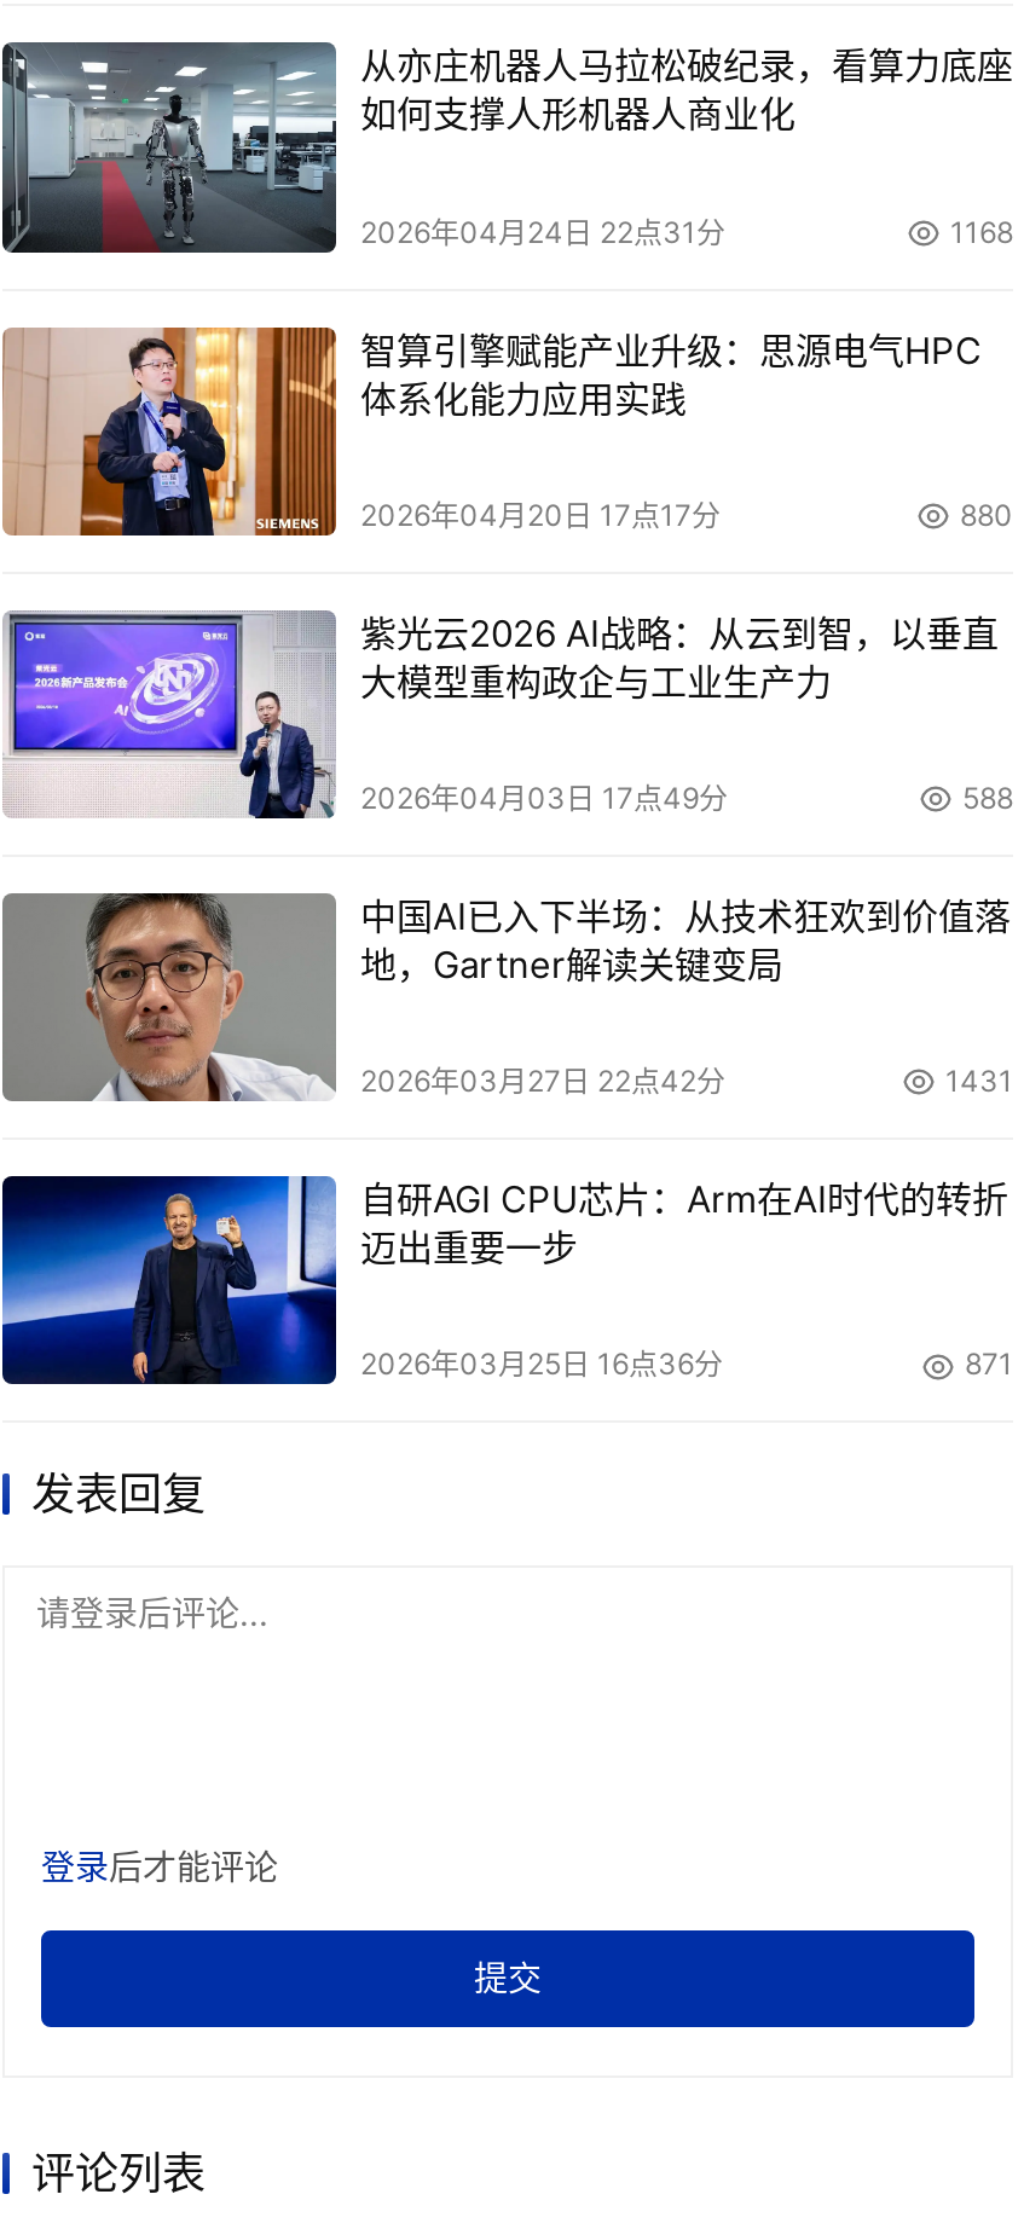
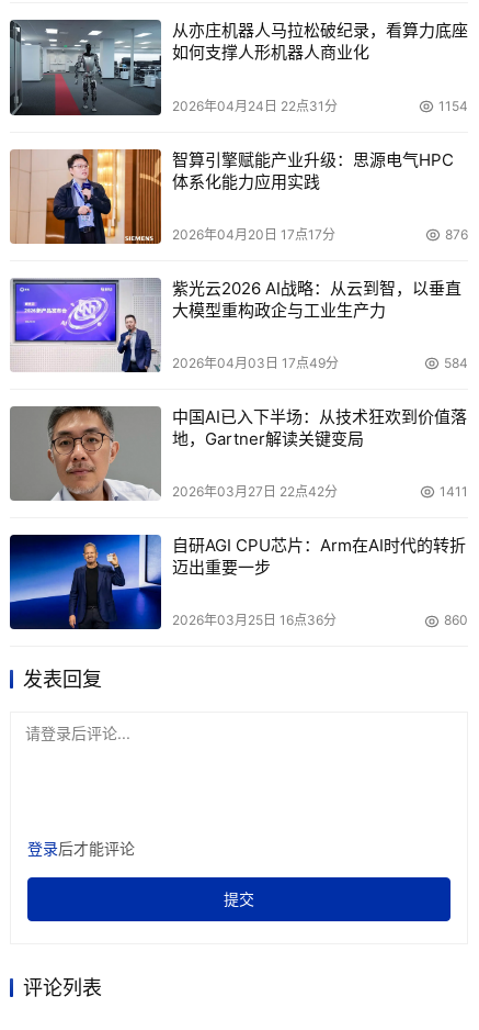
- 1168
+ 1154

- 880
+ 876

- 588
+ 584

- 1431
+ 1411

- 871
+ 860
